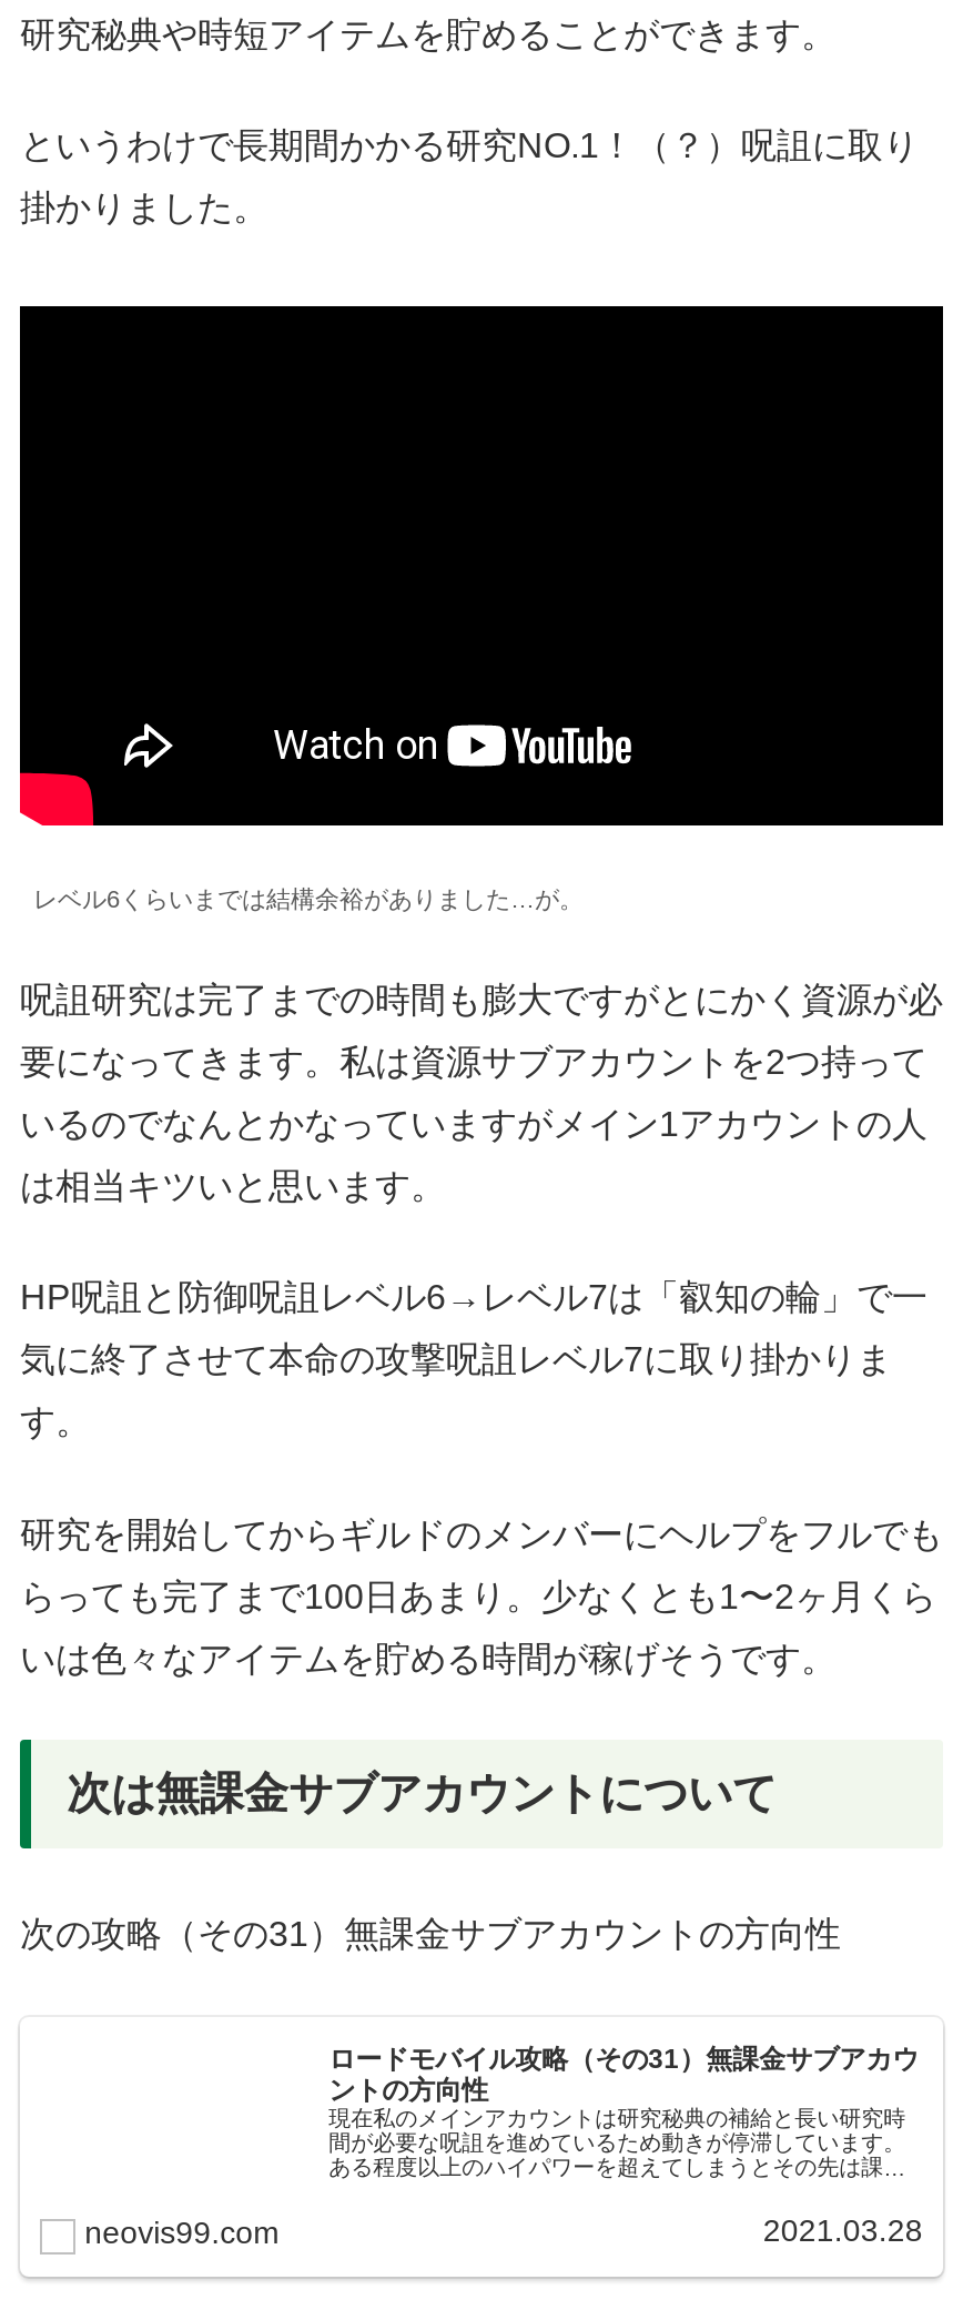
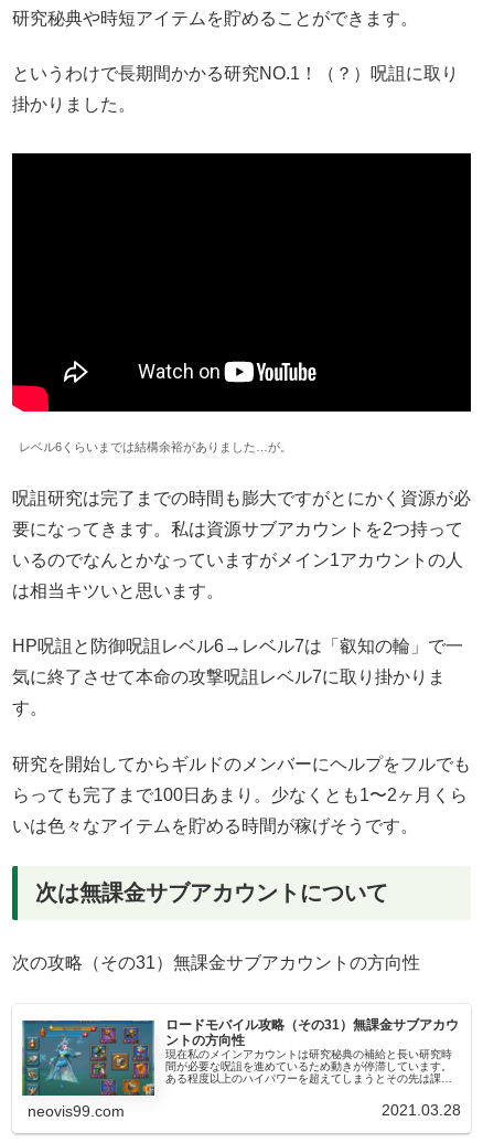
+ [image]
